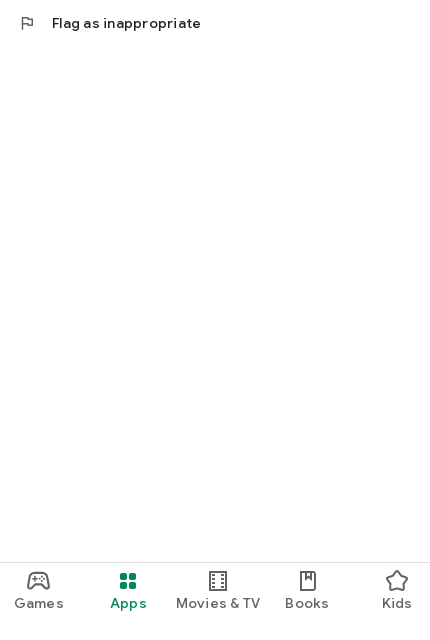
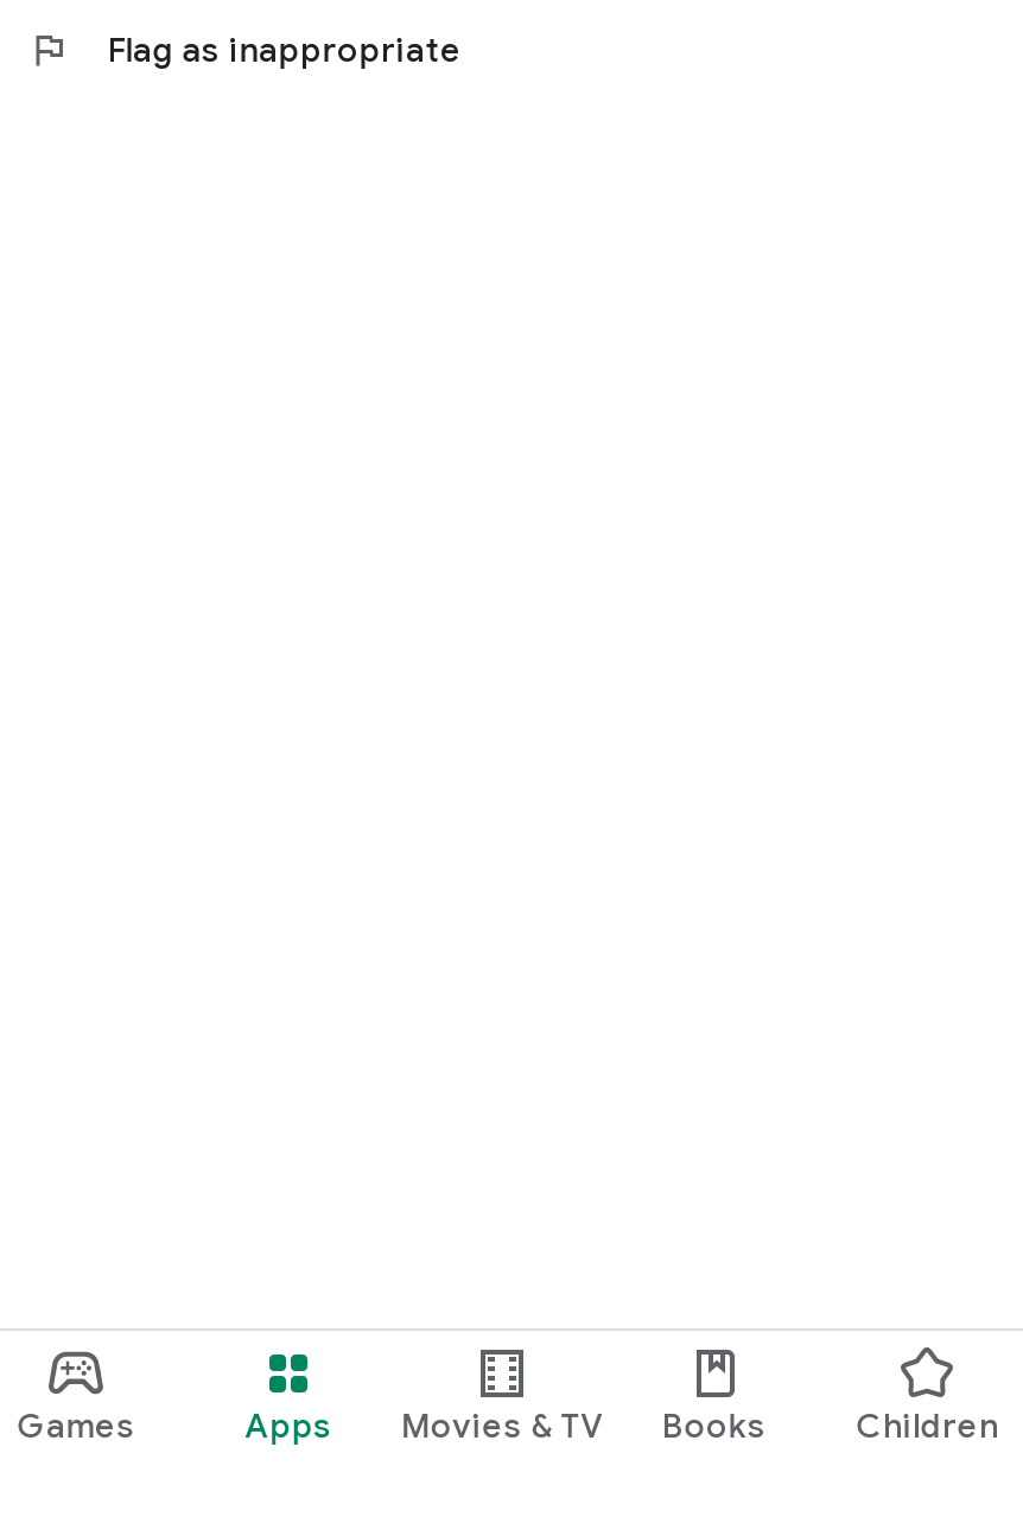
- Kids
+ Children
